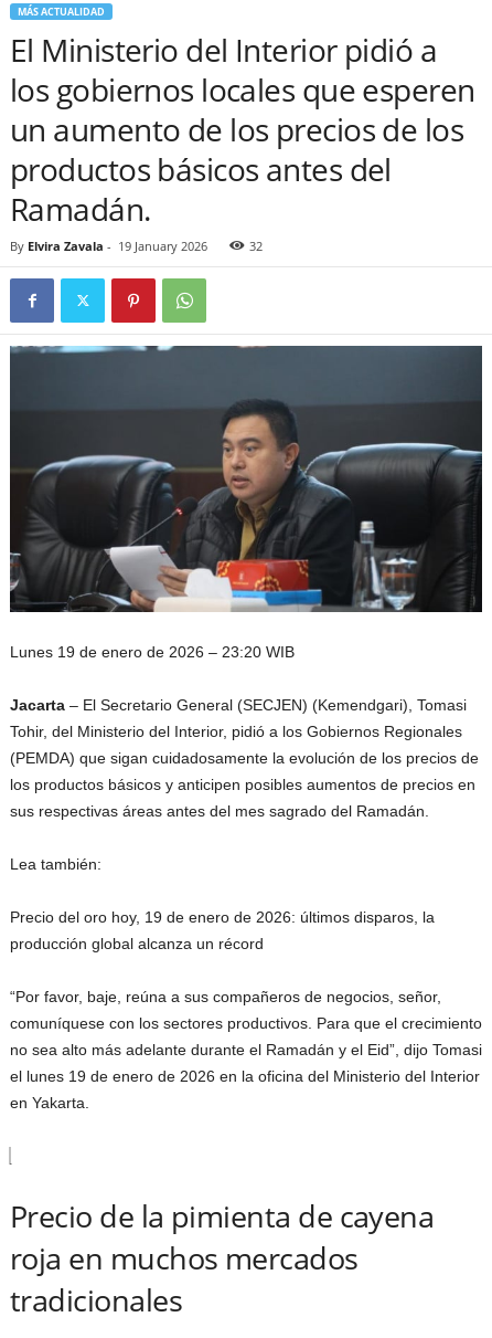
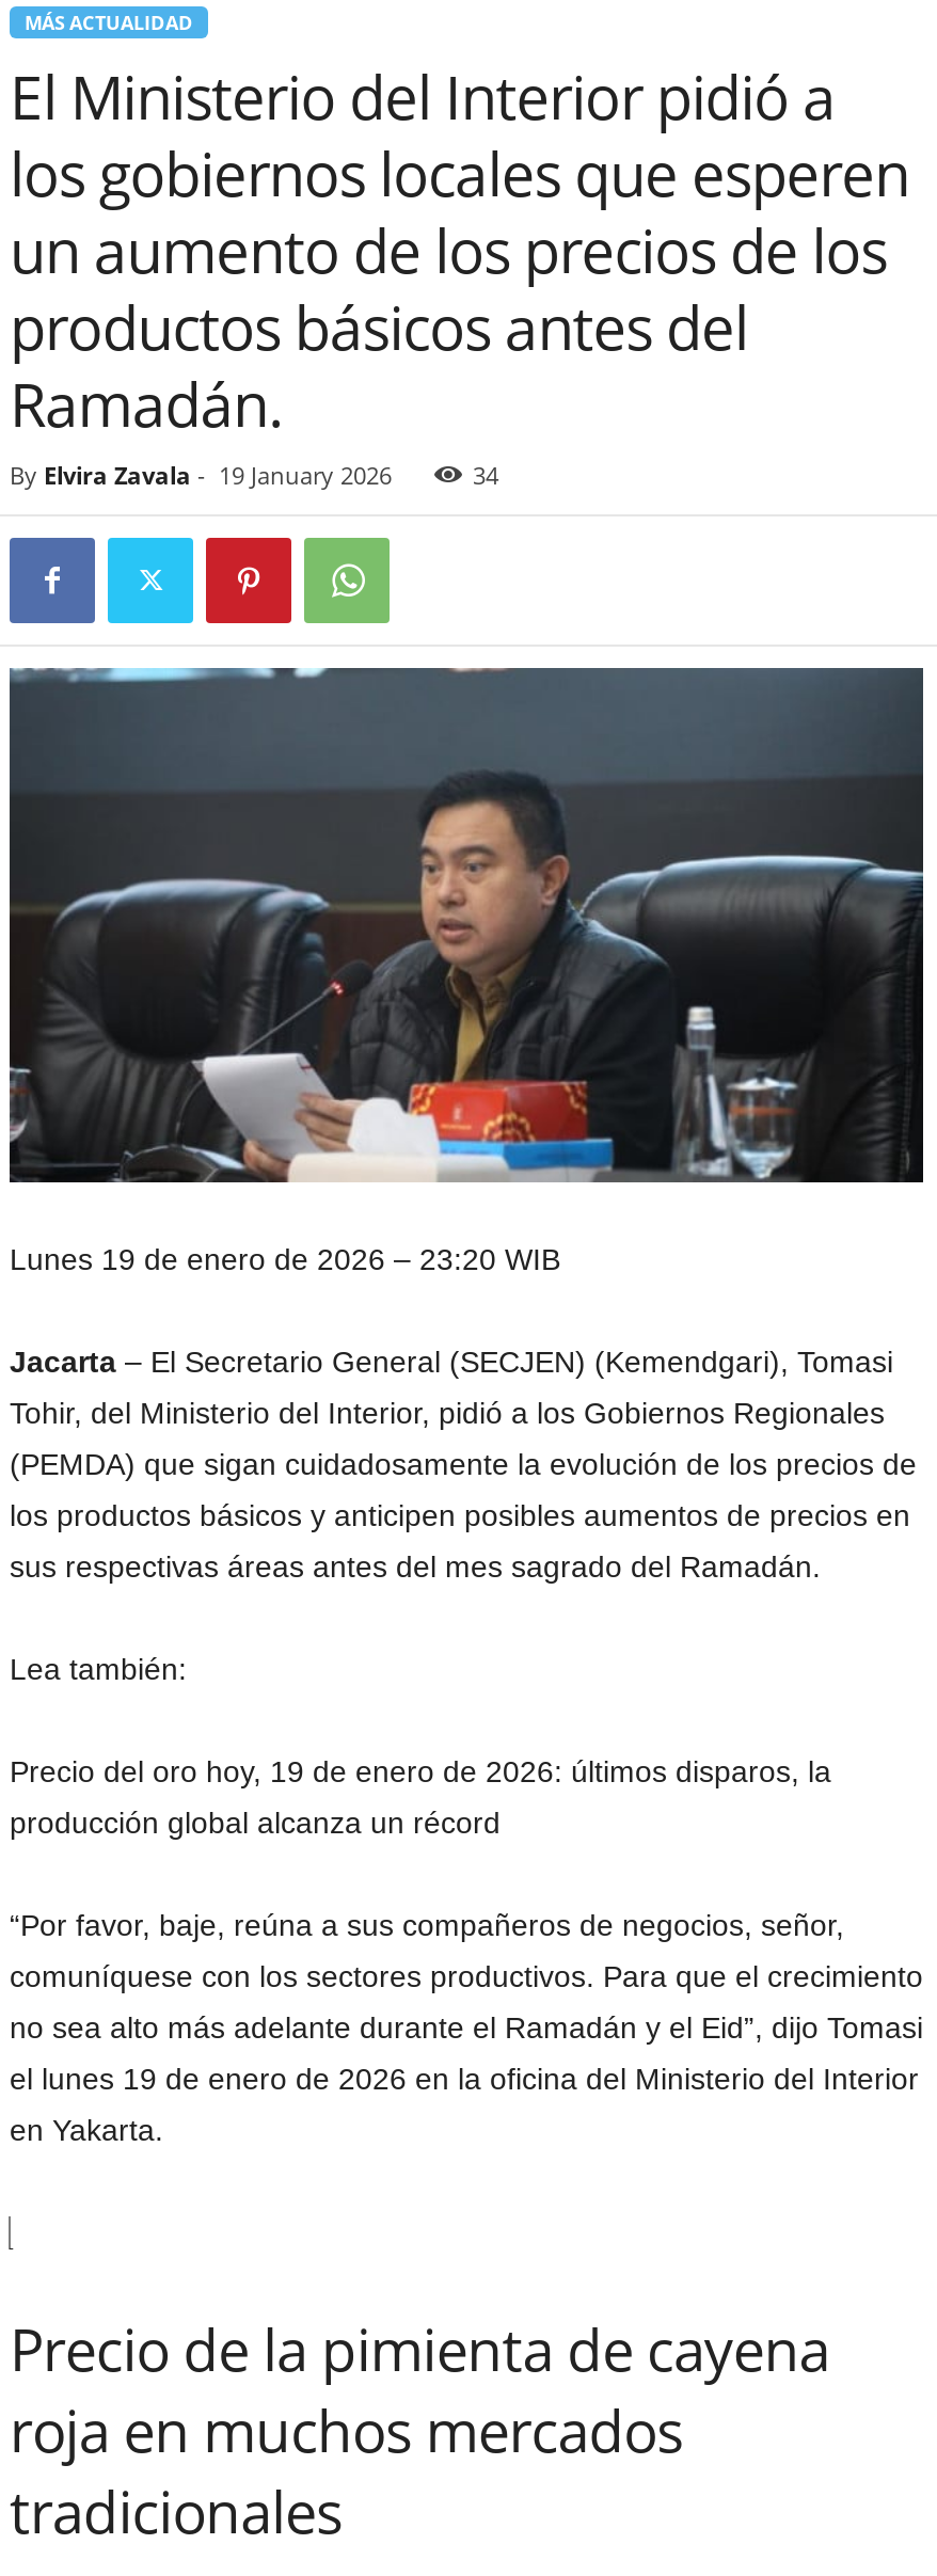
- 32
+ 34
